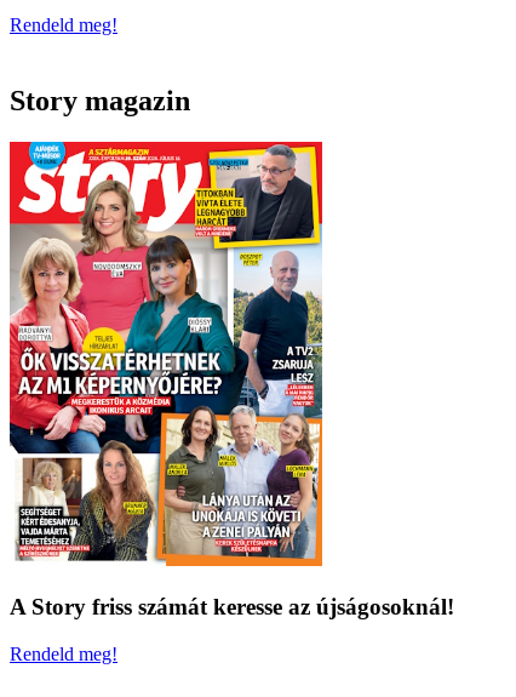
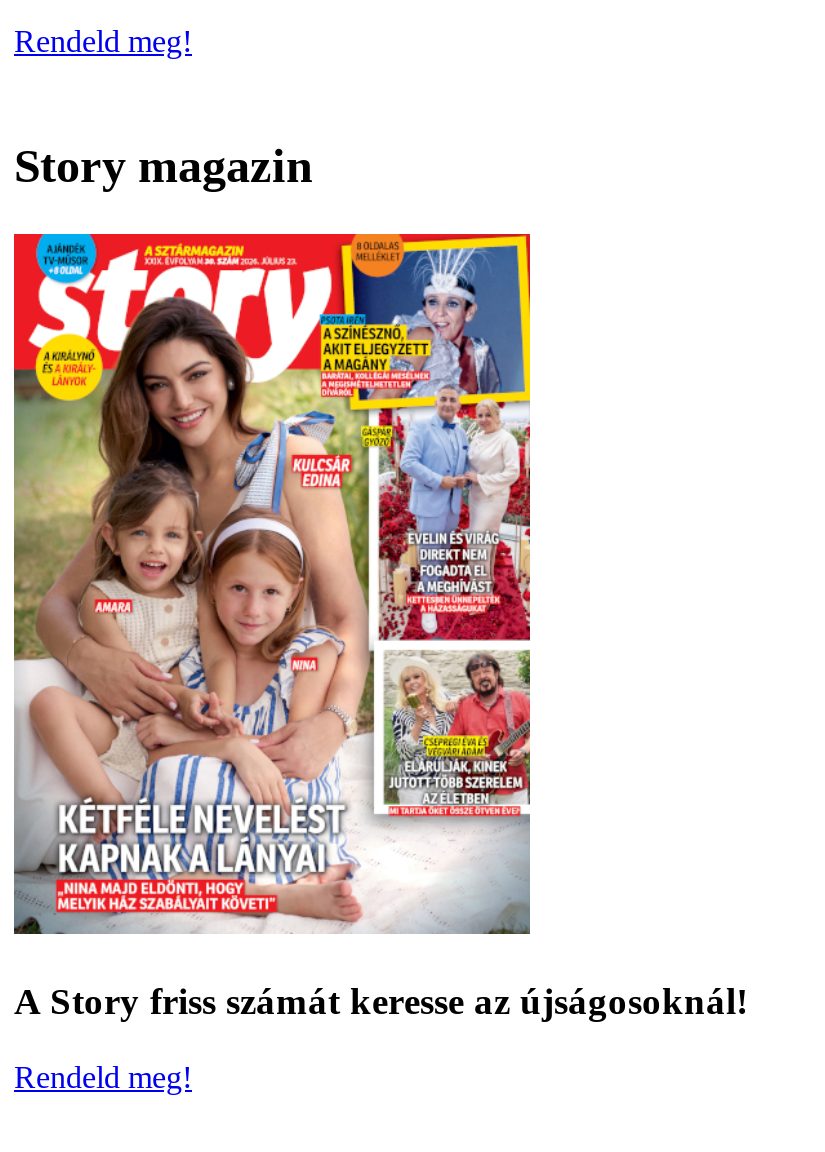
- [image]
+ [image]
